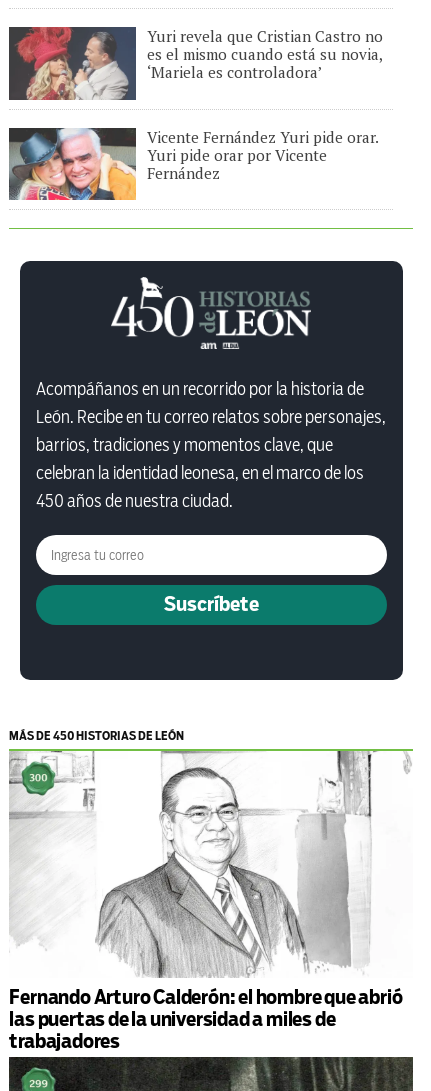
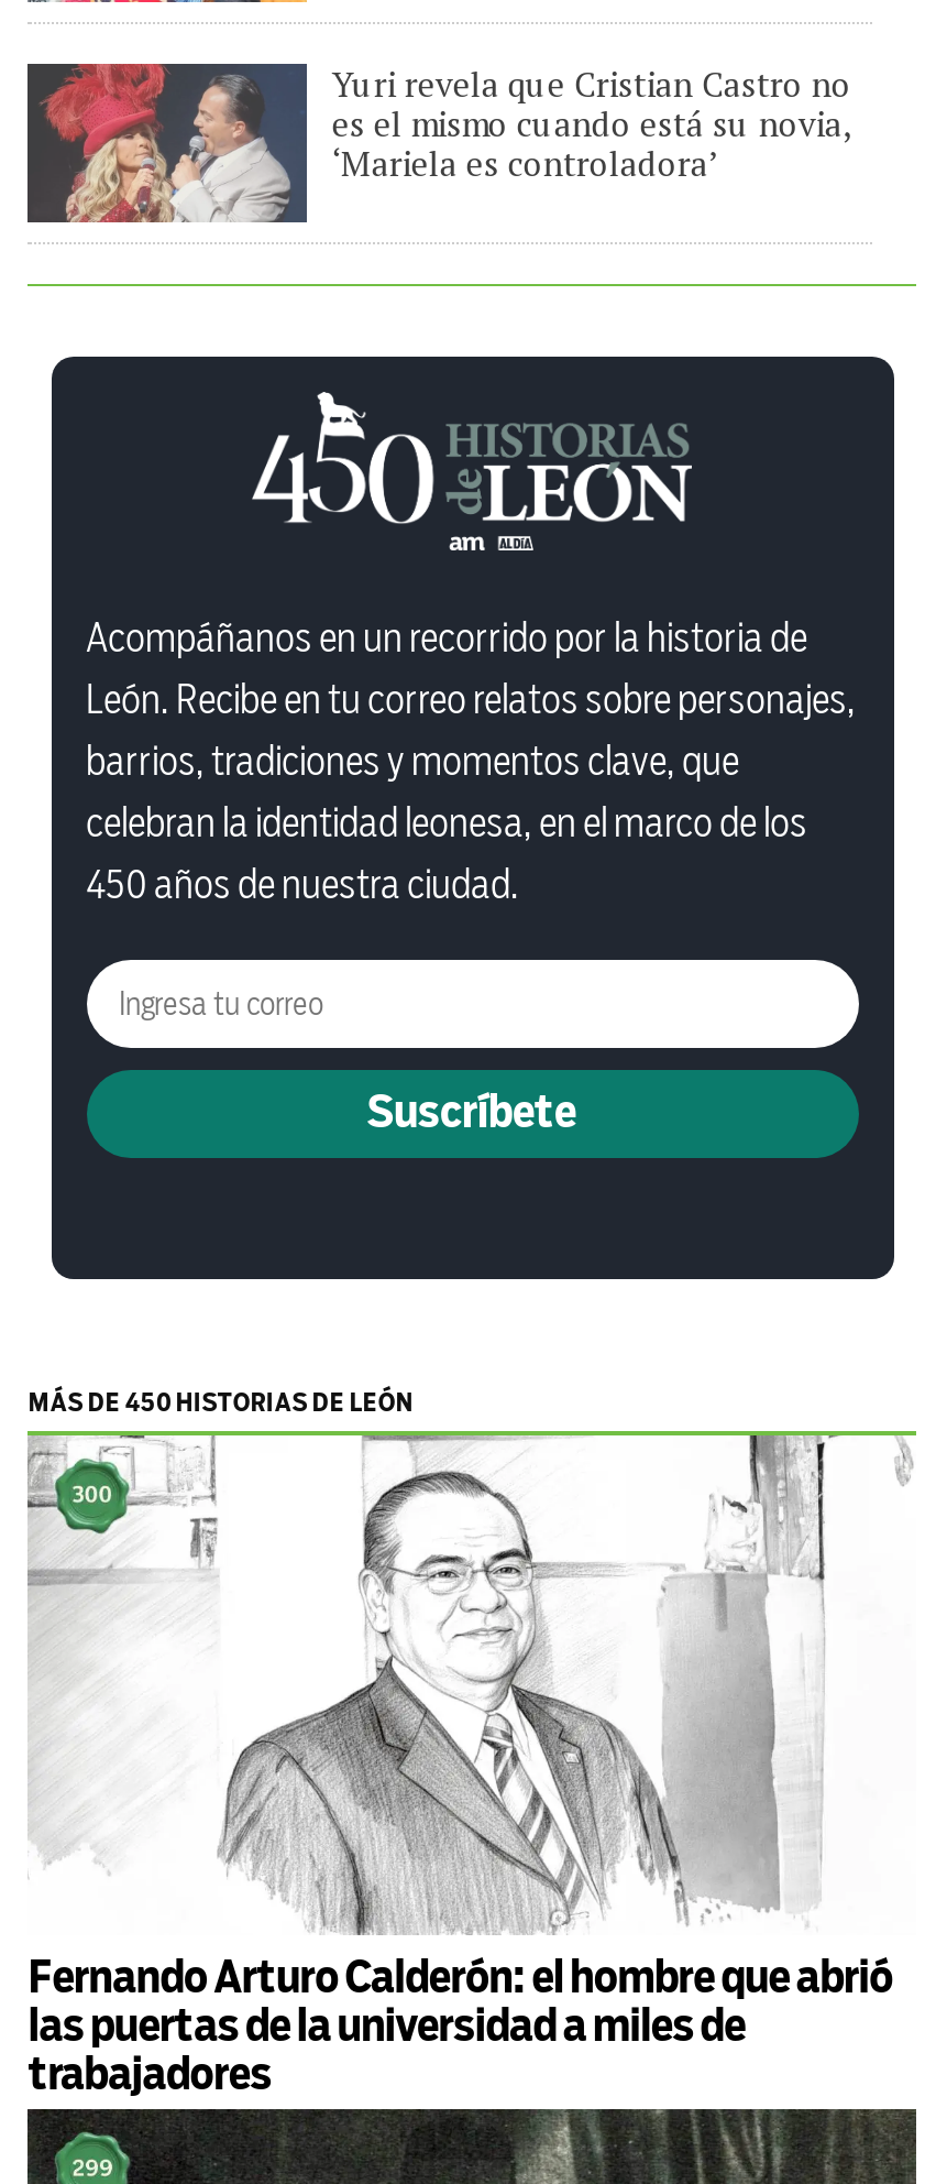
- [image]
- Vicente Fernández Yuri pide orar.
- Yuri pide orar por Vicente
- Fernández
